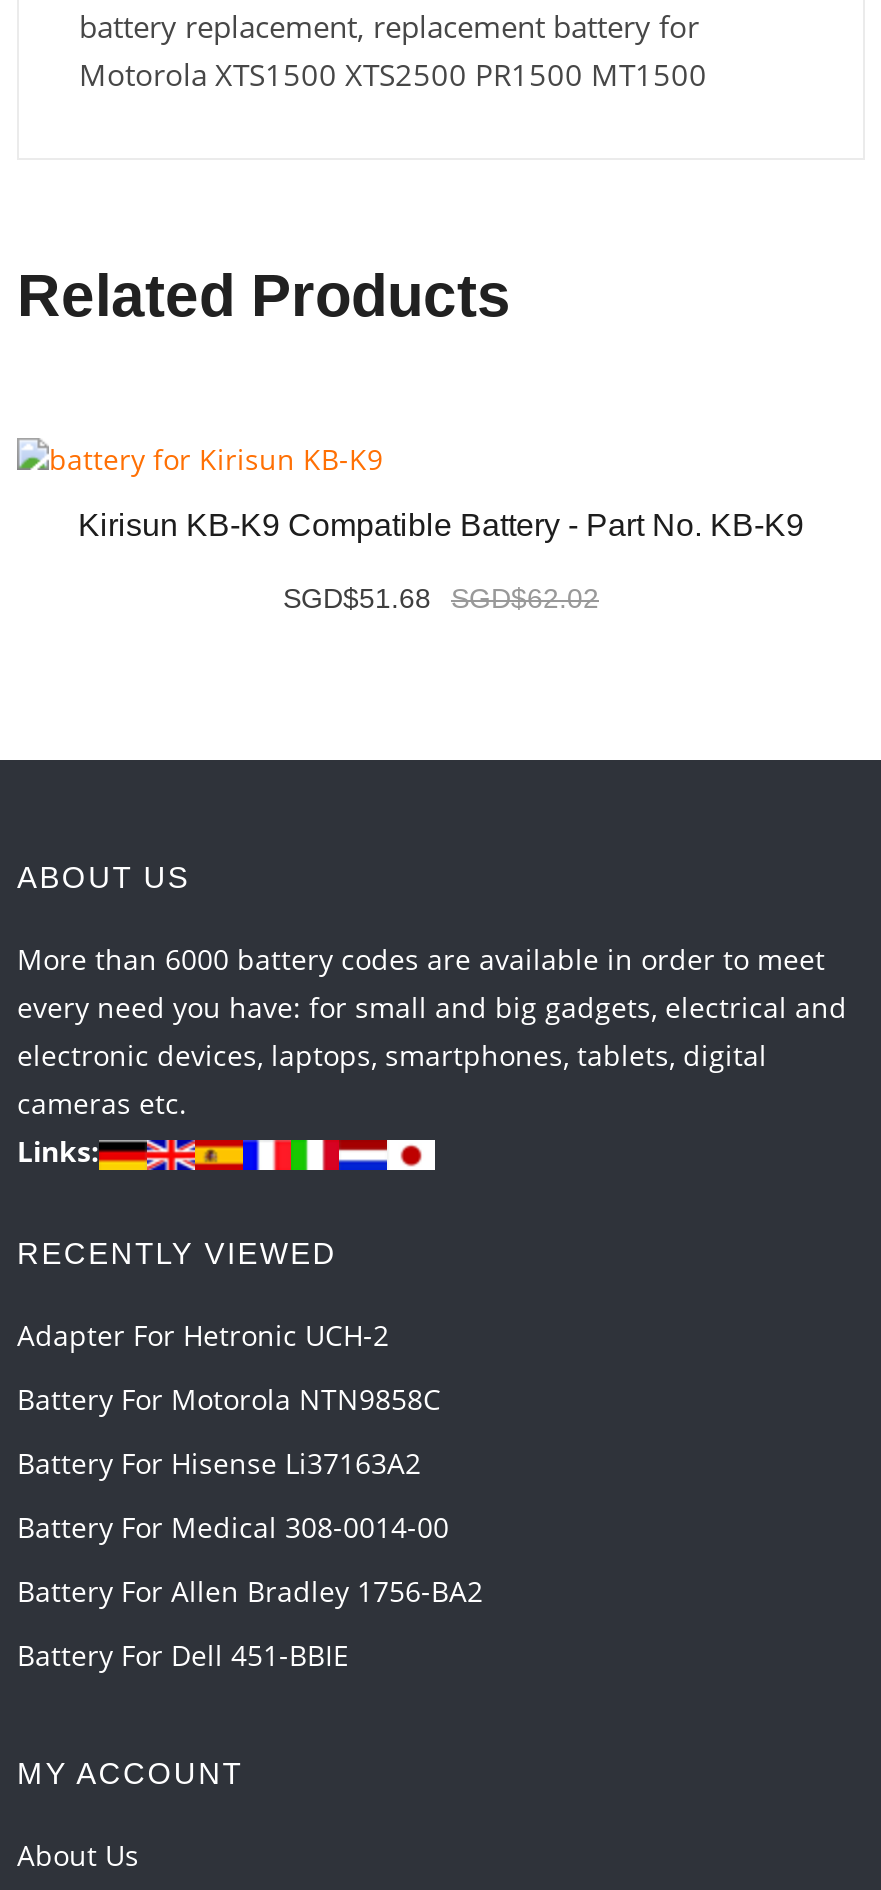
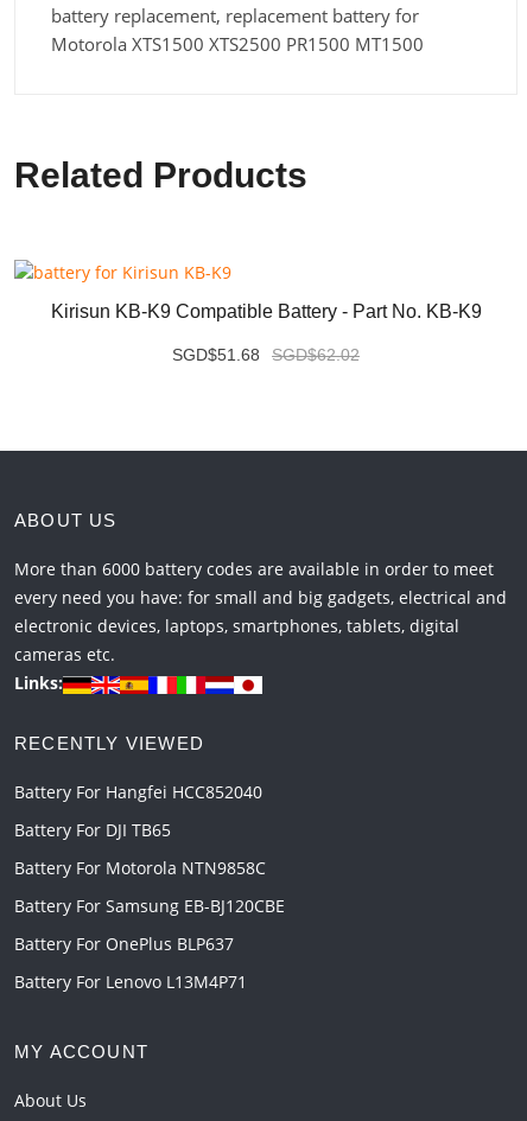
- Adapter For Hetronic UCH-2
+ Battery For Hangfei HCC852040
+ Battery For DJI TB65

moved down: Battery For Motorola NTN9858C

- Battery For Hisense Li37163A2
- Battery For Medical 308-0014-00
- Battery For Allen Bradley 1756-BA2
- Battery For Dell 451-BBIE
+ Battery For Samsung EB-BJ120CBE
+ Battery For OnePlus BLP637
+ Battery For Lenovo L13M4P71
